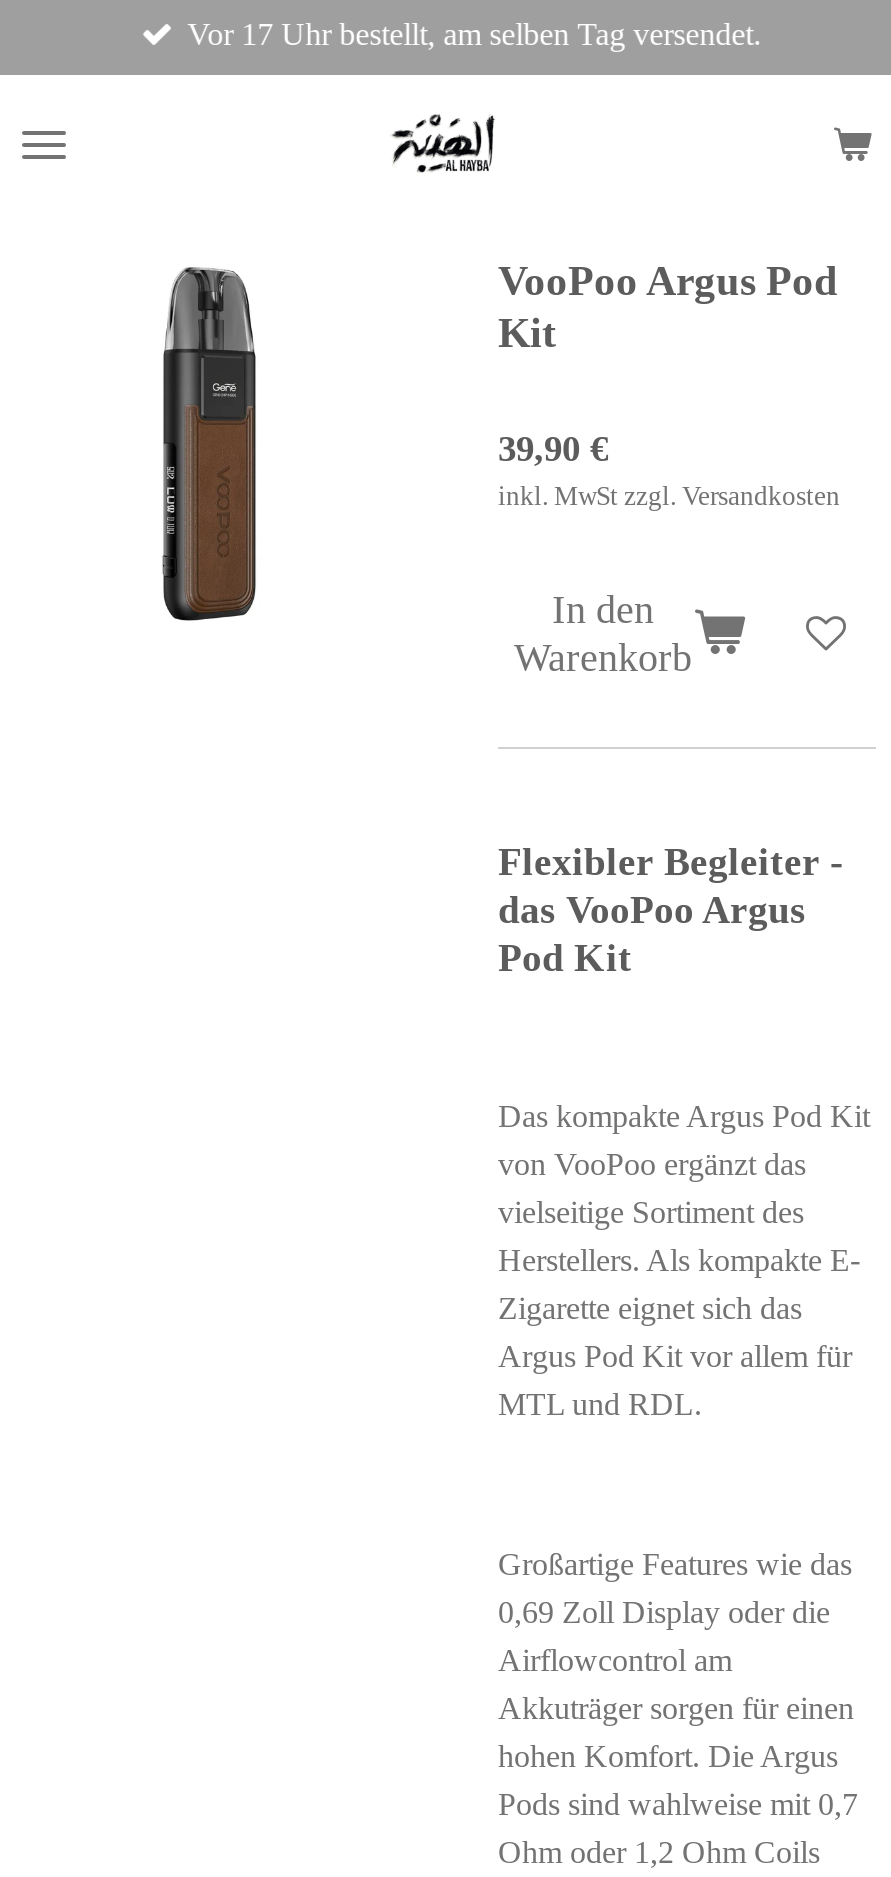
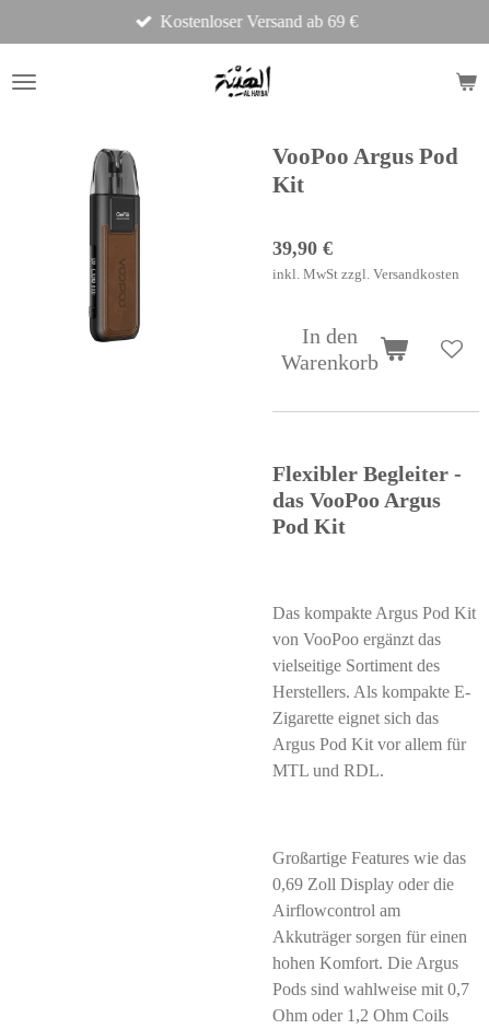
- Vor 17 Uhr bestellt, am selben Tag versendet.
+ Kostenloser Versand ab 69 €
